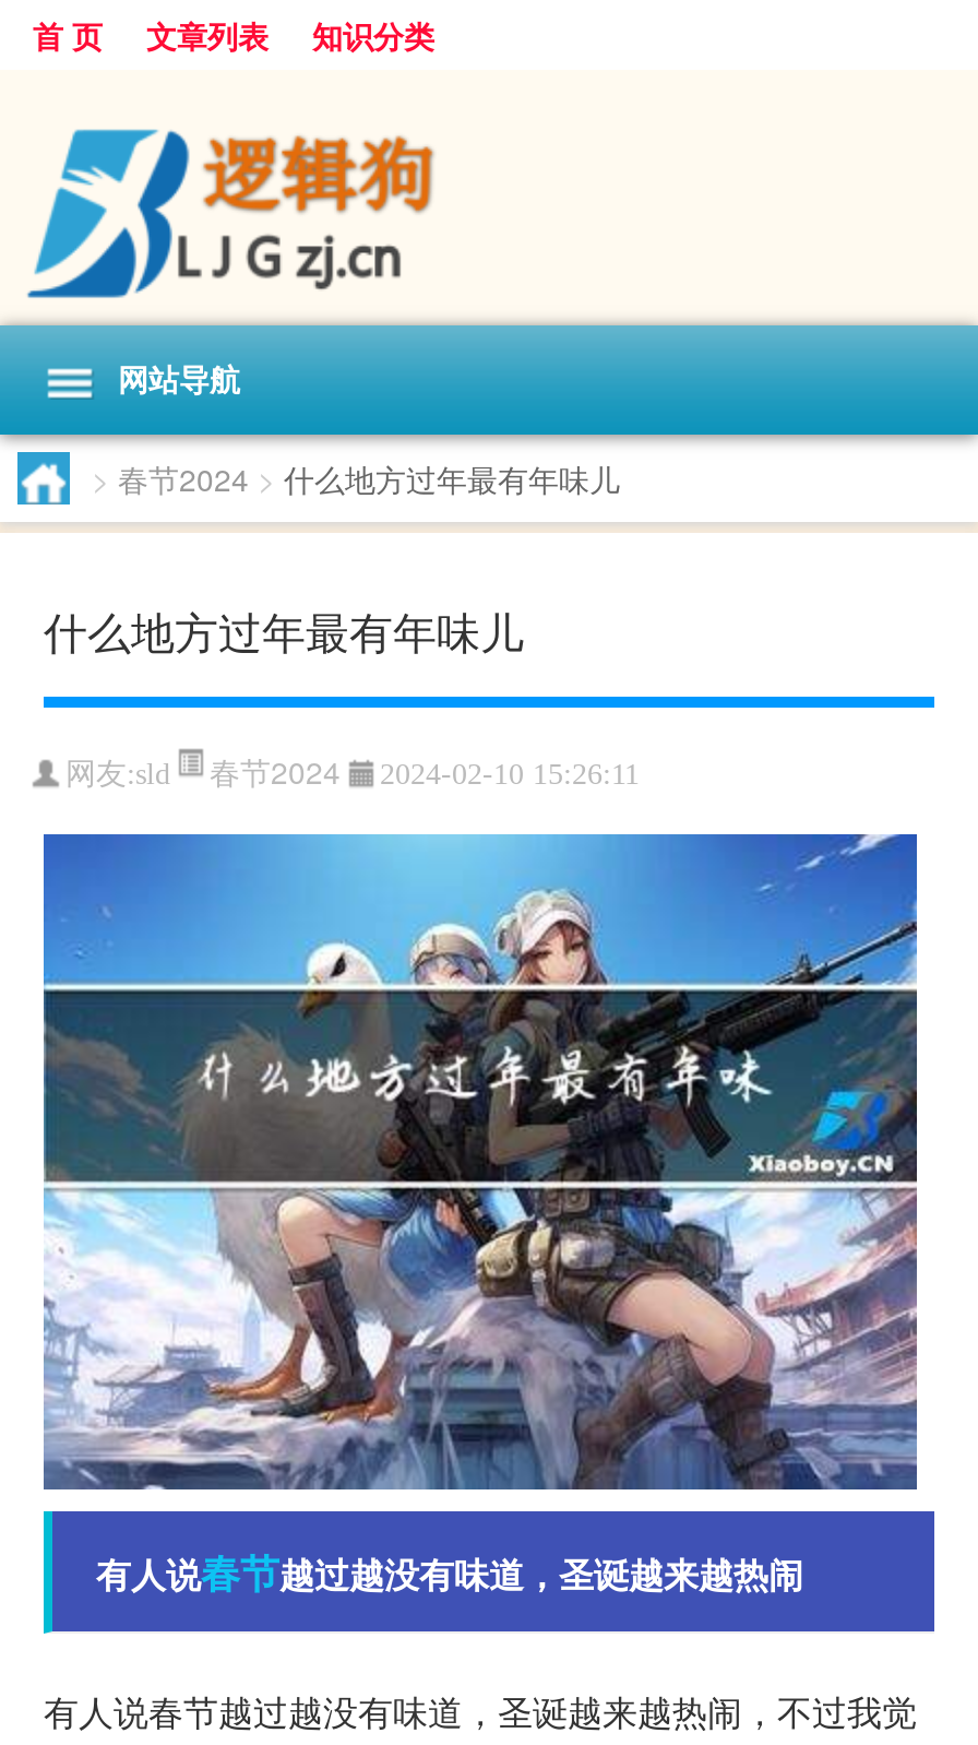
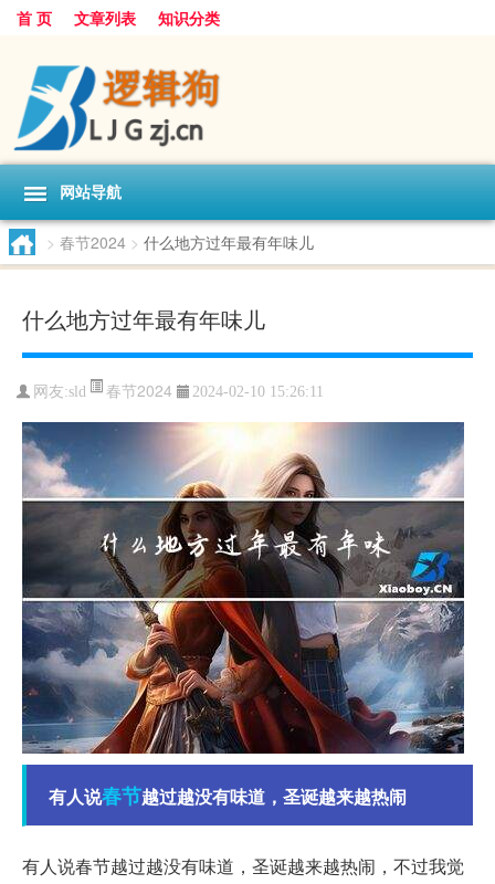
- [image]
+ [image]
